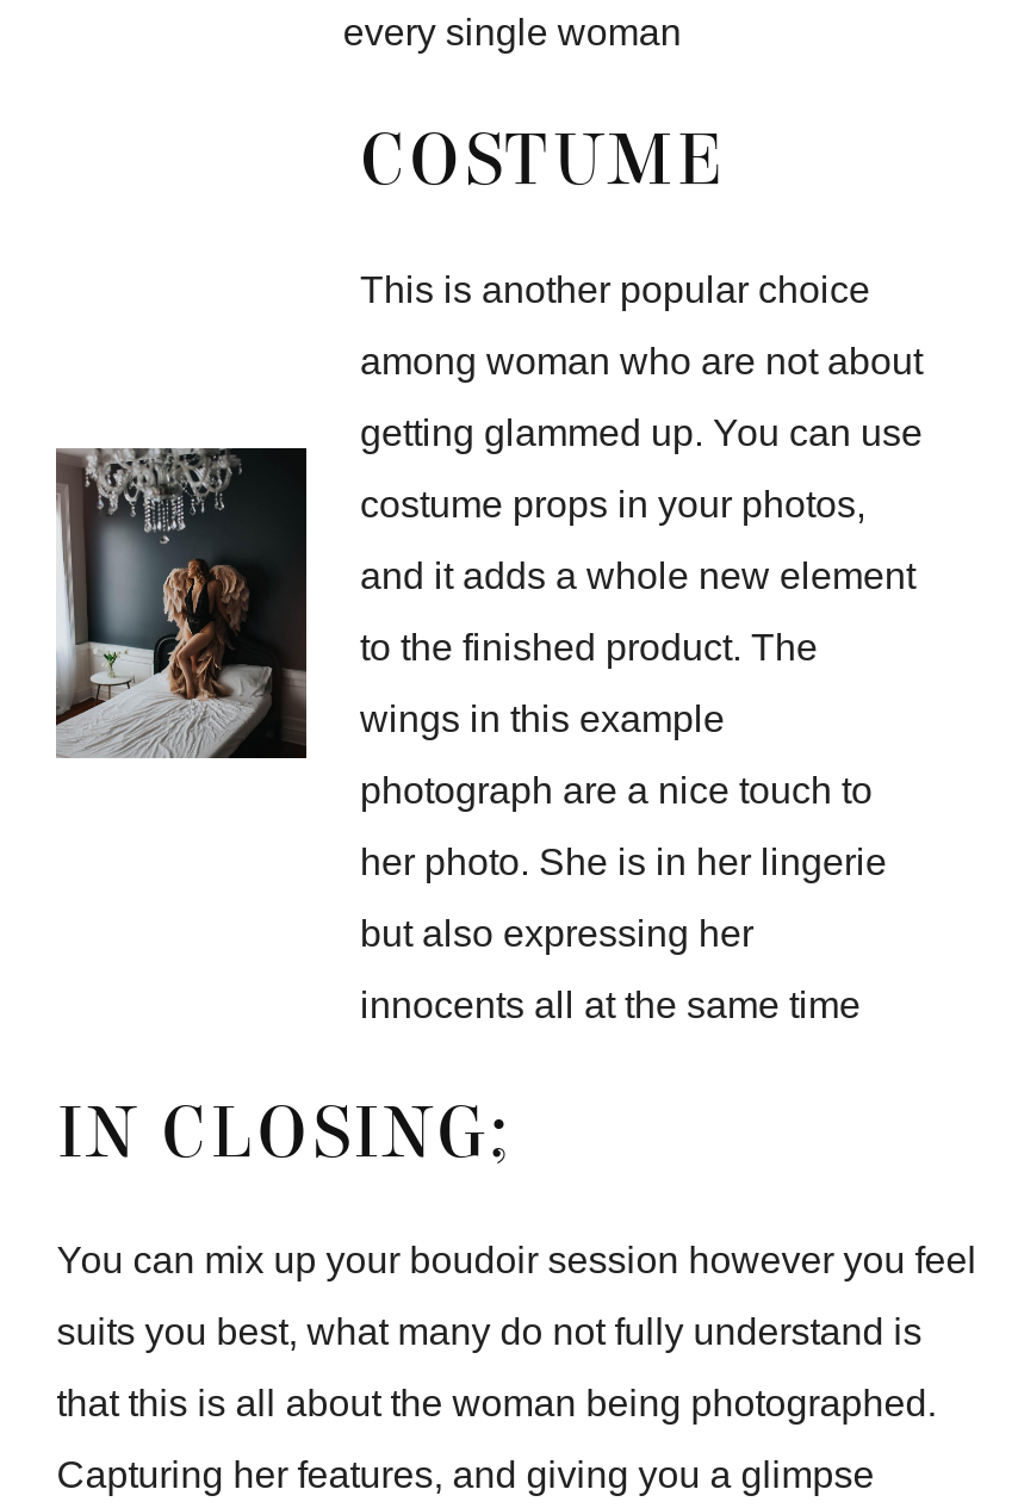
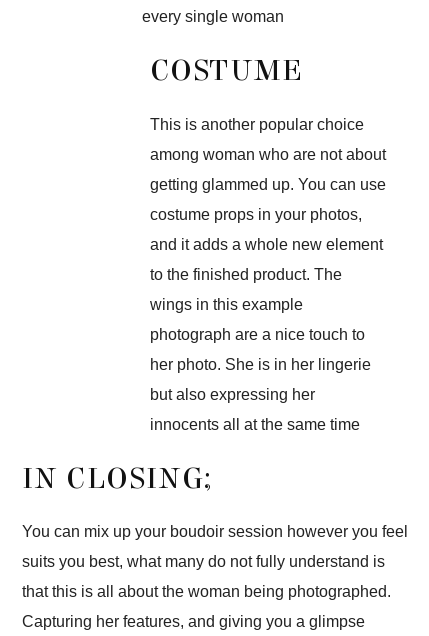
- [image]
